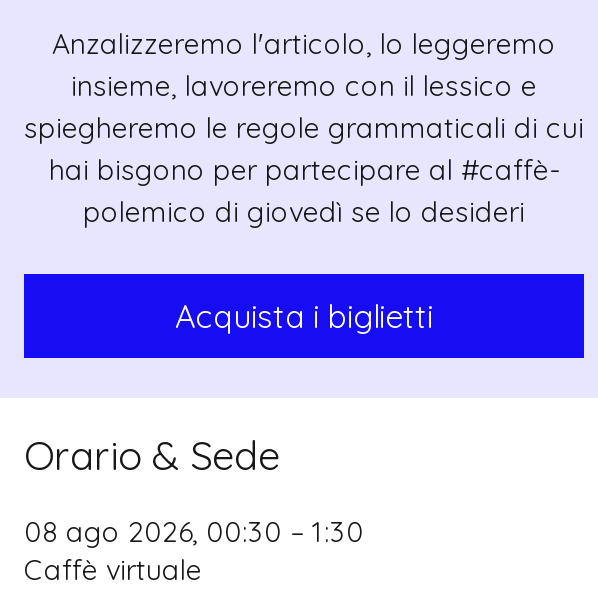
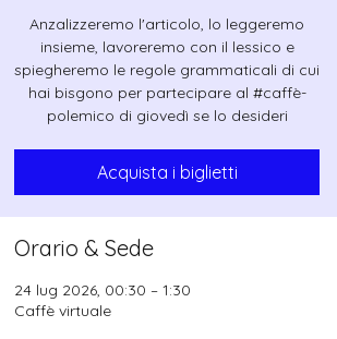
- 08 ago 2026, 00:30 – 1:30
+ 24 lug 2026, 00:30 – 1:30
